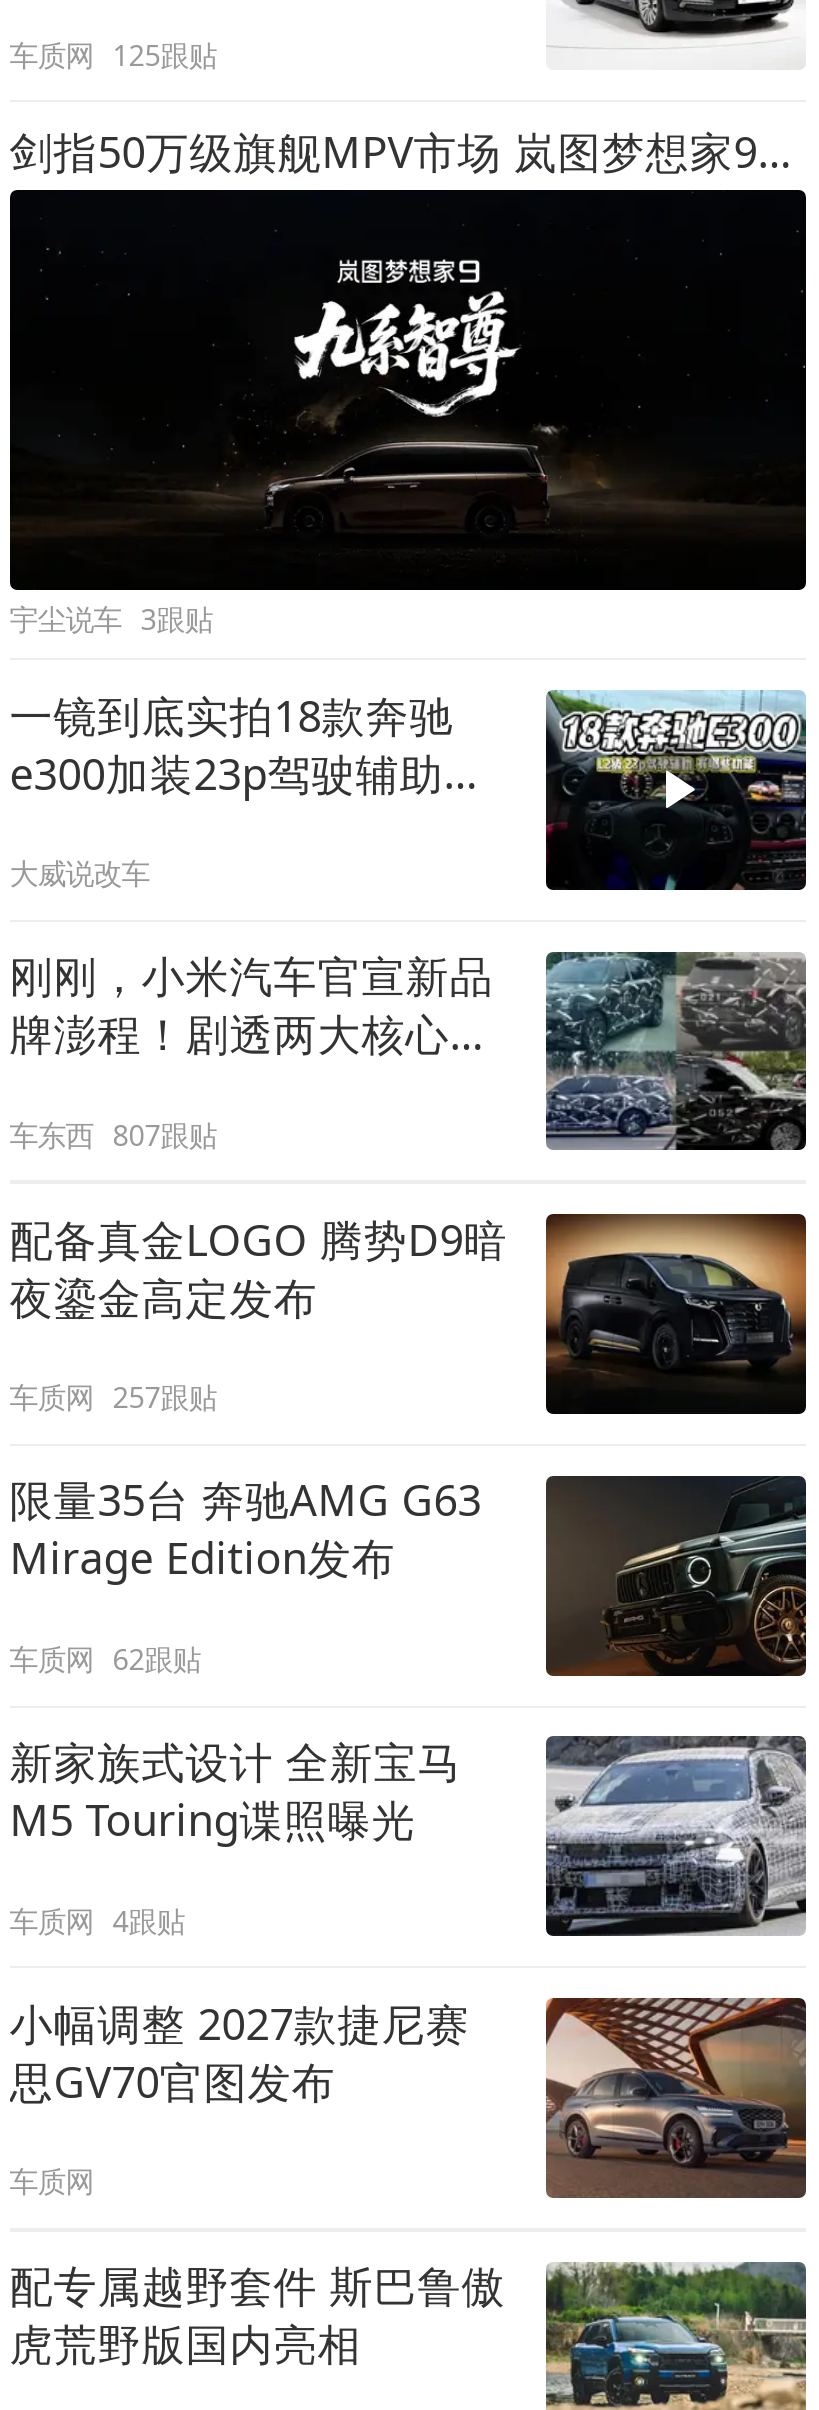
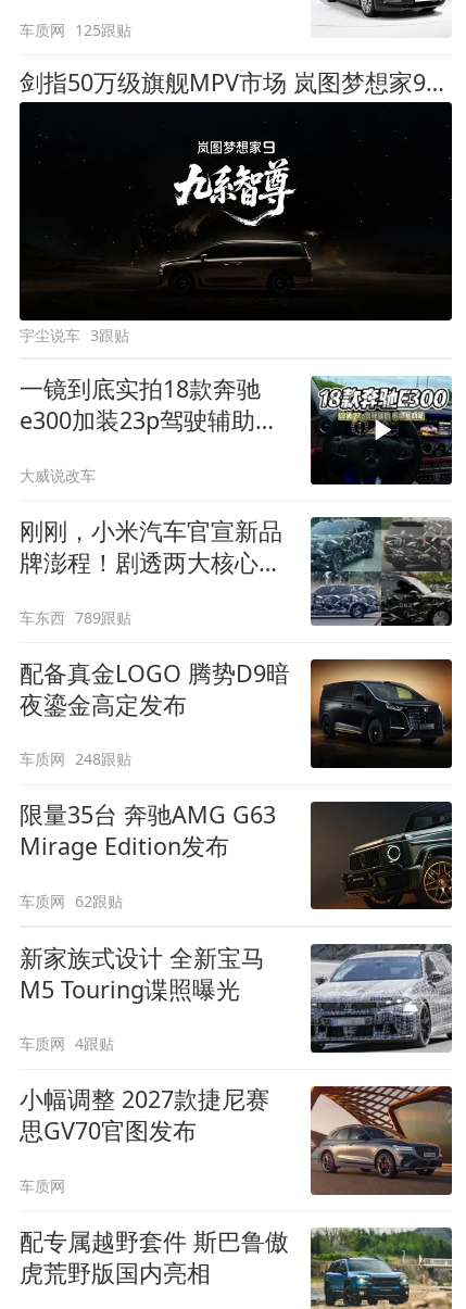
- 车东西 807跟贴
+ 车东西 789跟贴

- 车质网 257跟贴
+ 车质网 248跟贴
